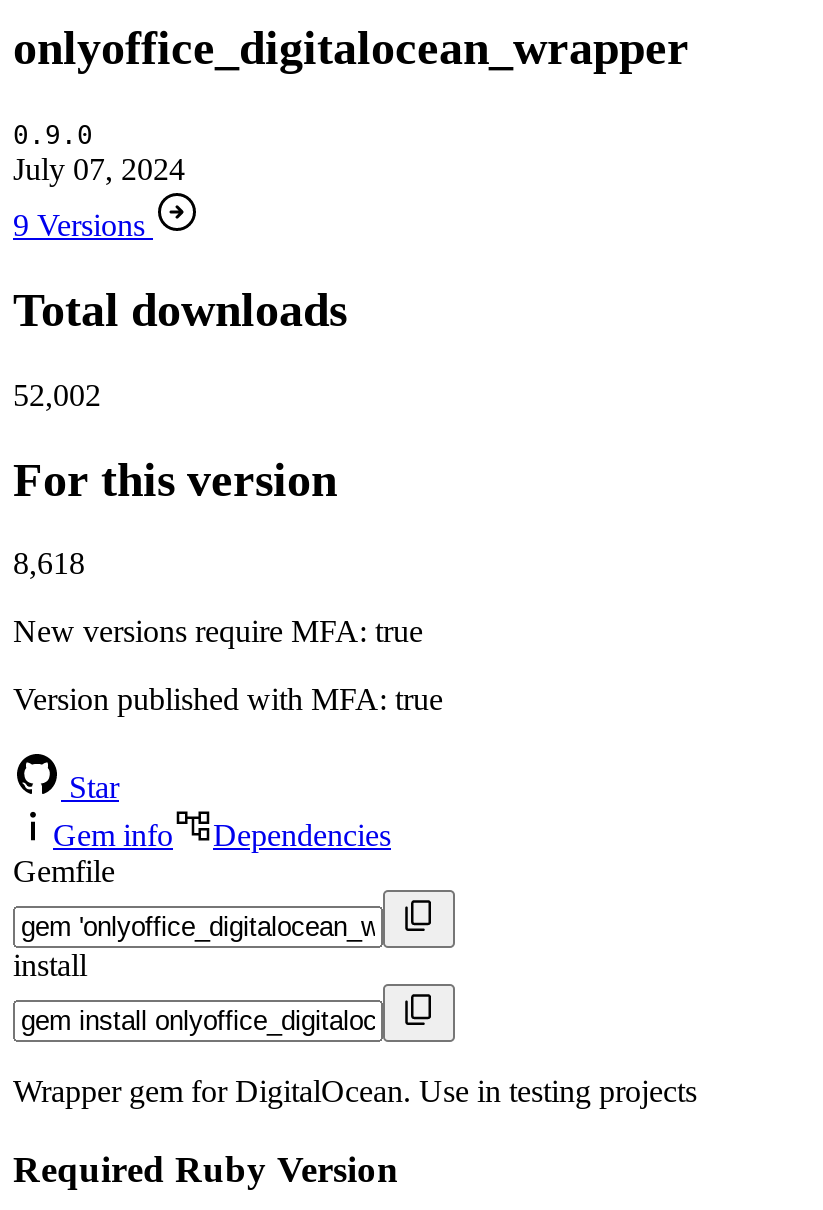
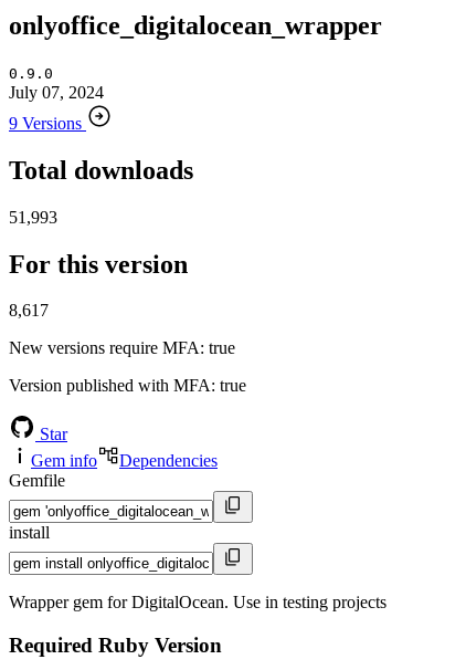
- 52,002
+ 51,993

- 8,618
+ 8,617
